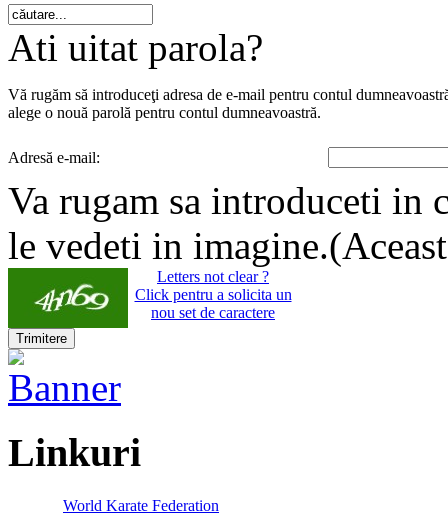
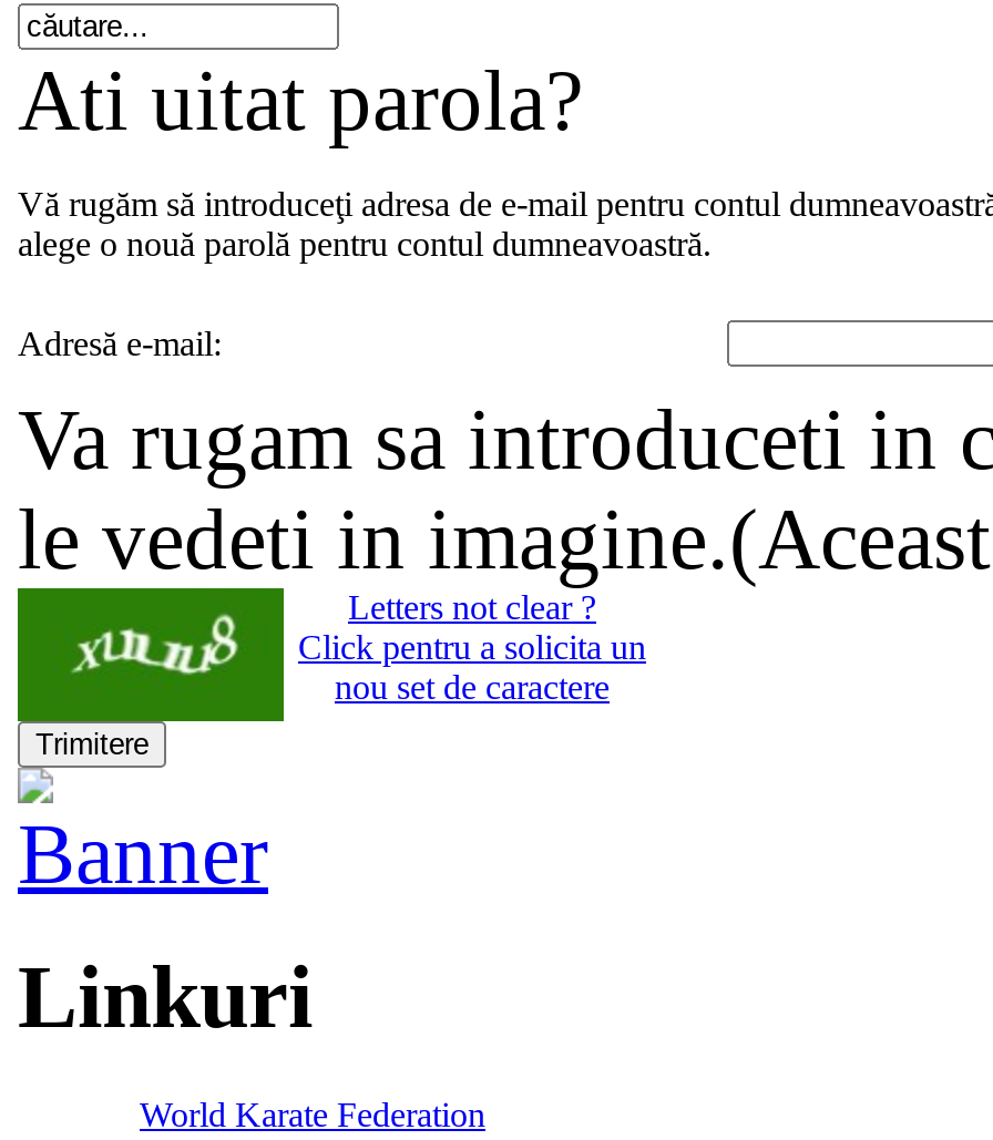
- [image]
+ [image]
